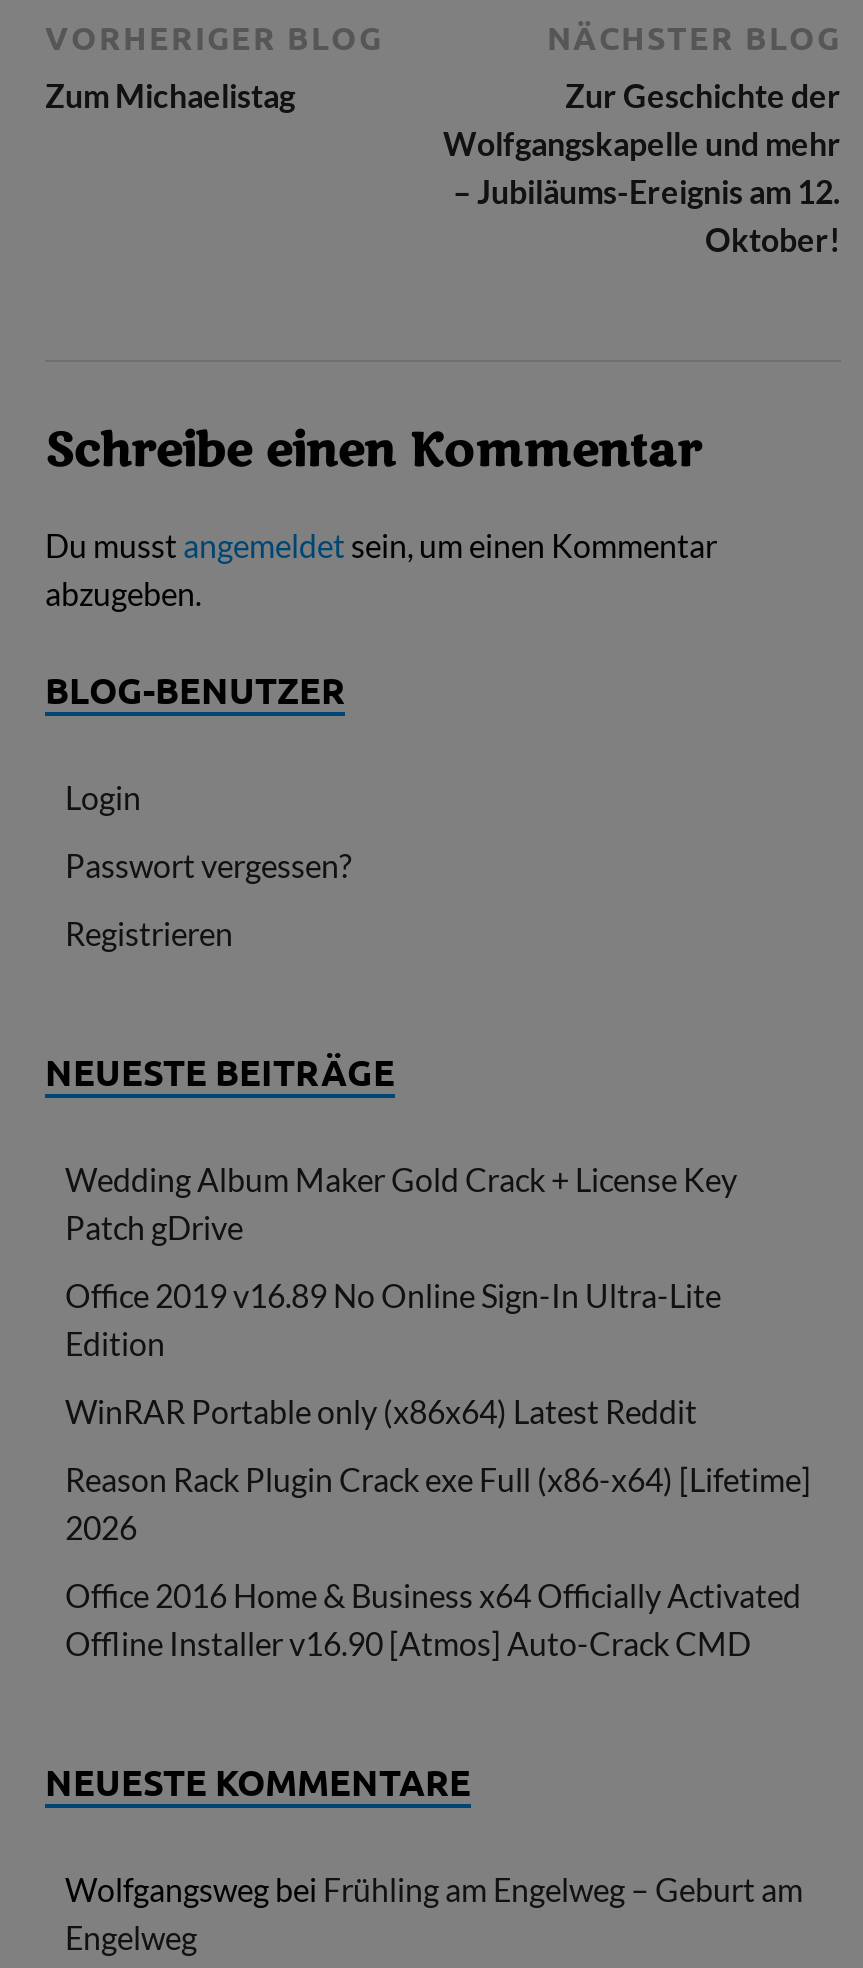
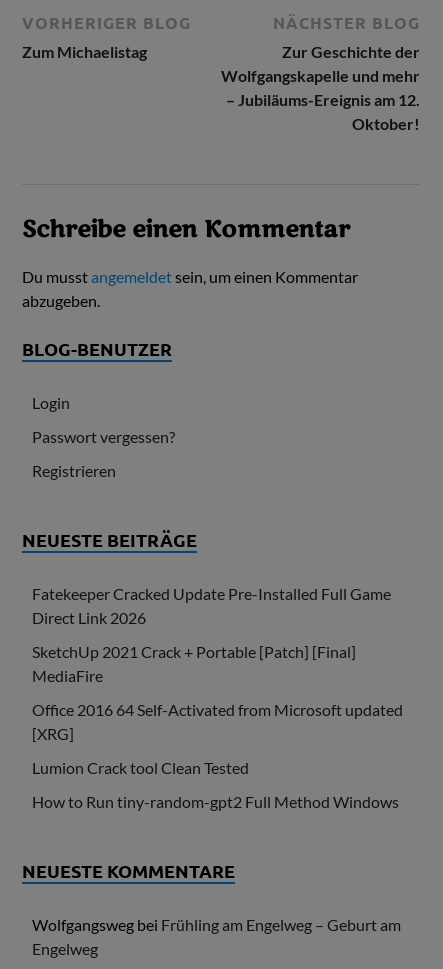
- Wedding Album Maker Gold Crack + License Key
- Patch gDrive
+ Fatekeeper Cracked Update Pre-Installed Full Game
+ Direct Link 2026

- Office 2019 v16.89 No Online Sign-In Ultra-Lite
- Edition
+ SketchUp 2021 Crack + Portable [Patch] [Final]
+ MediaFire

- WinRAR Portable only (x86x64) Latest Reddit
+ Office 2016 64 Self-Activated from Microsoft updated
+ [XRG]

- Reason Rack Plugin Crack exe Full (x86-x64) [Lifetime]
- 2026
+ Lumion Crack tool Clean Tested

- Office 2016 Home & Business x64 Officially Activated
- Offline Installer v16.90 [Atmos] Auto-Crack CMD
+ How to Run tiny-random-gpt2 Full Method Windows
